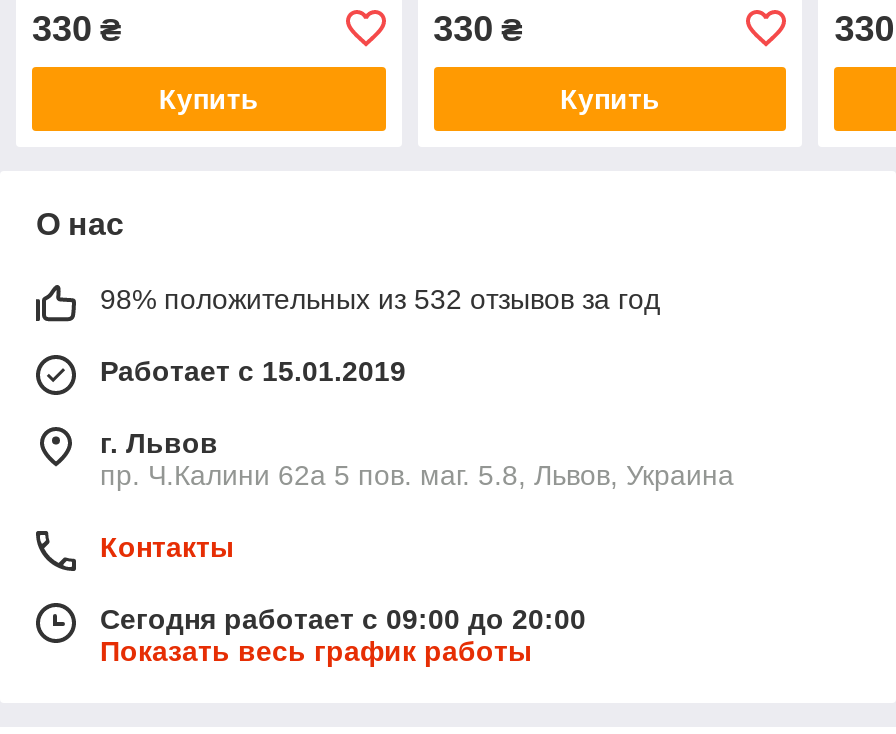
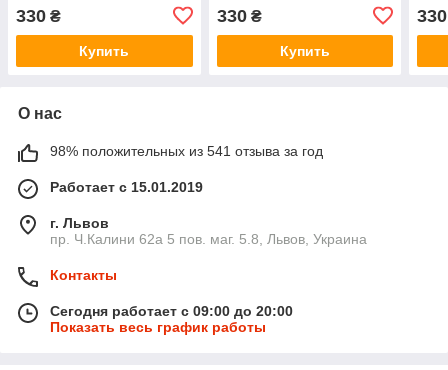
- 98% положительных из 532 отзывов за год
+ 98% положительных из 541 отзыва за год
